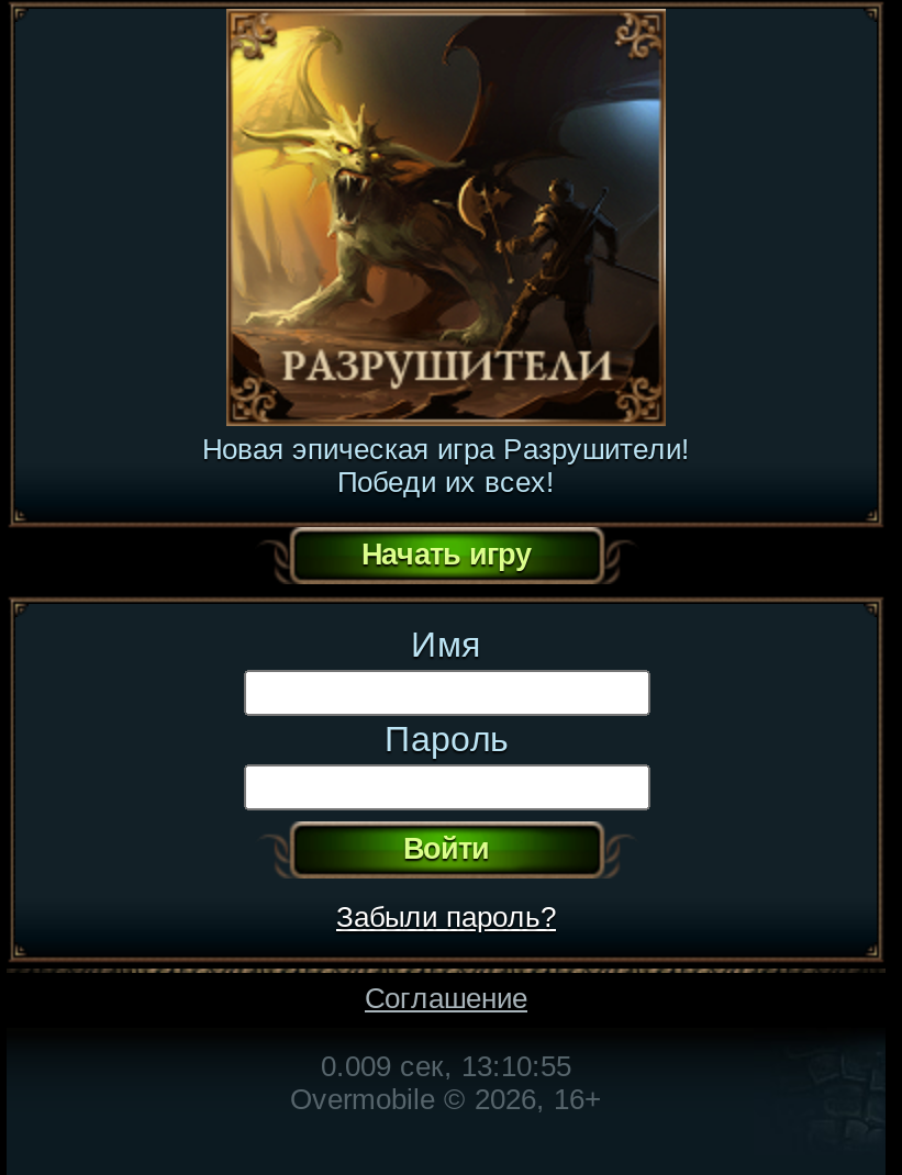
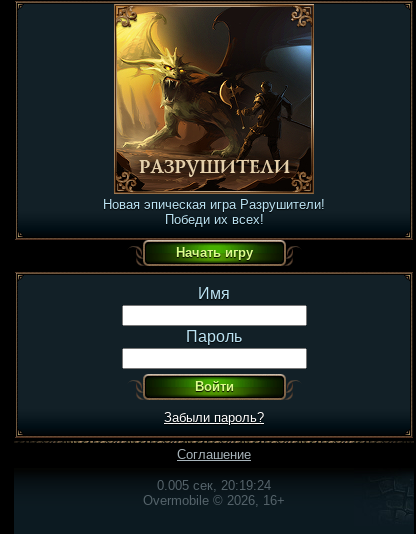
- 0.009 сек, 13:10:55
+ 0.005 сек, 20:19:24
